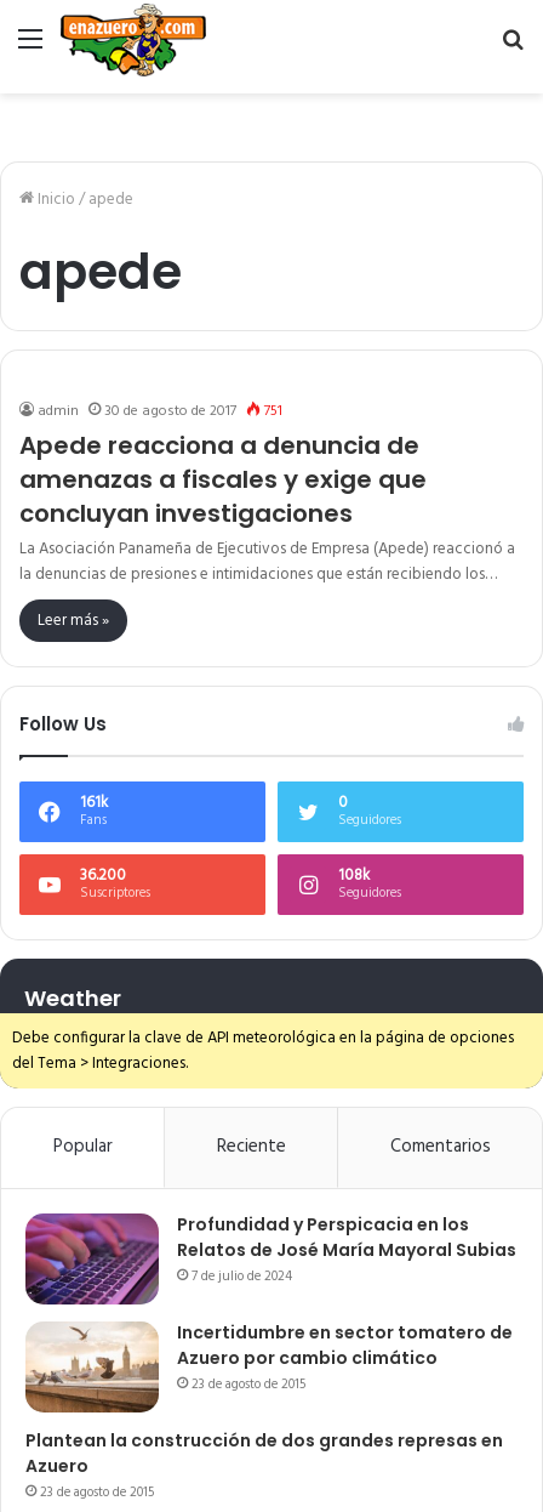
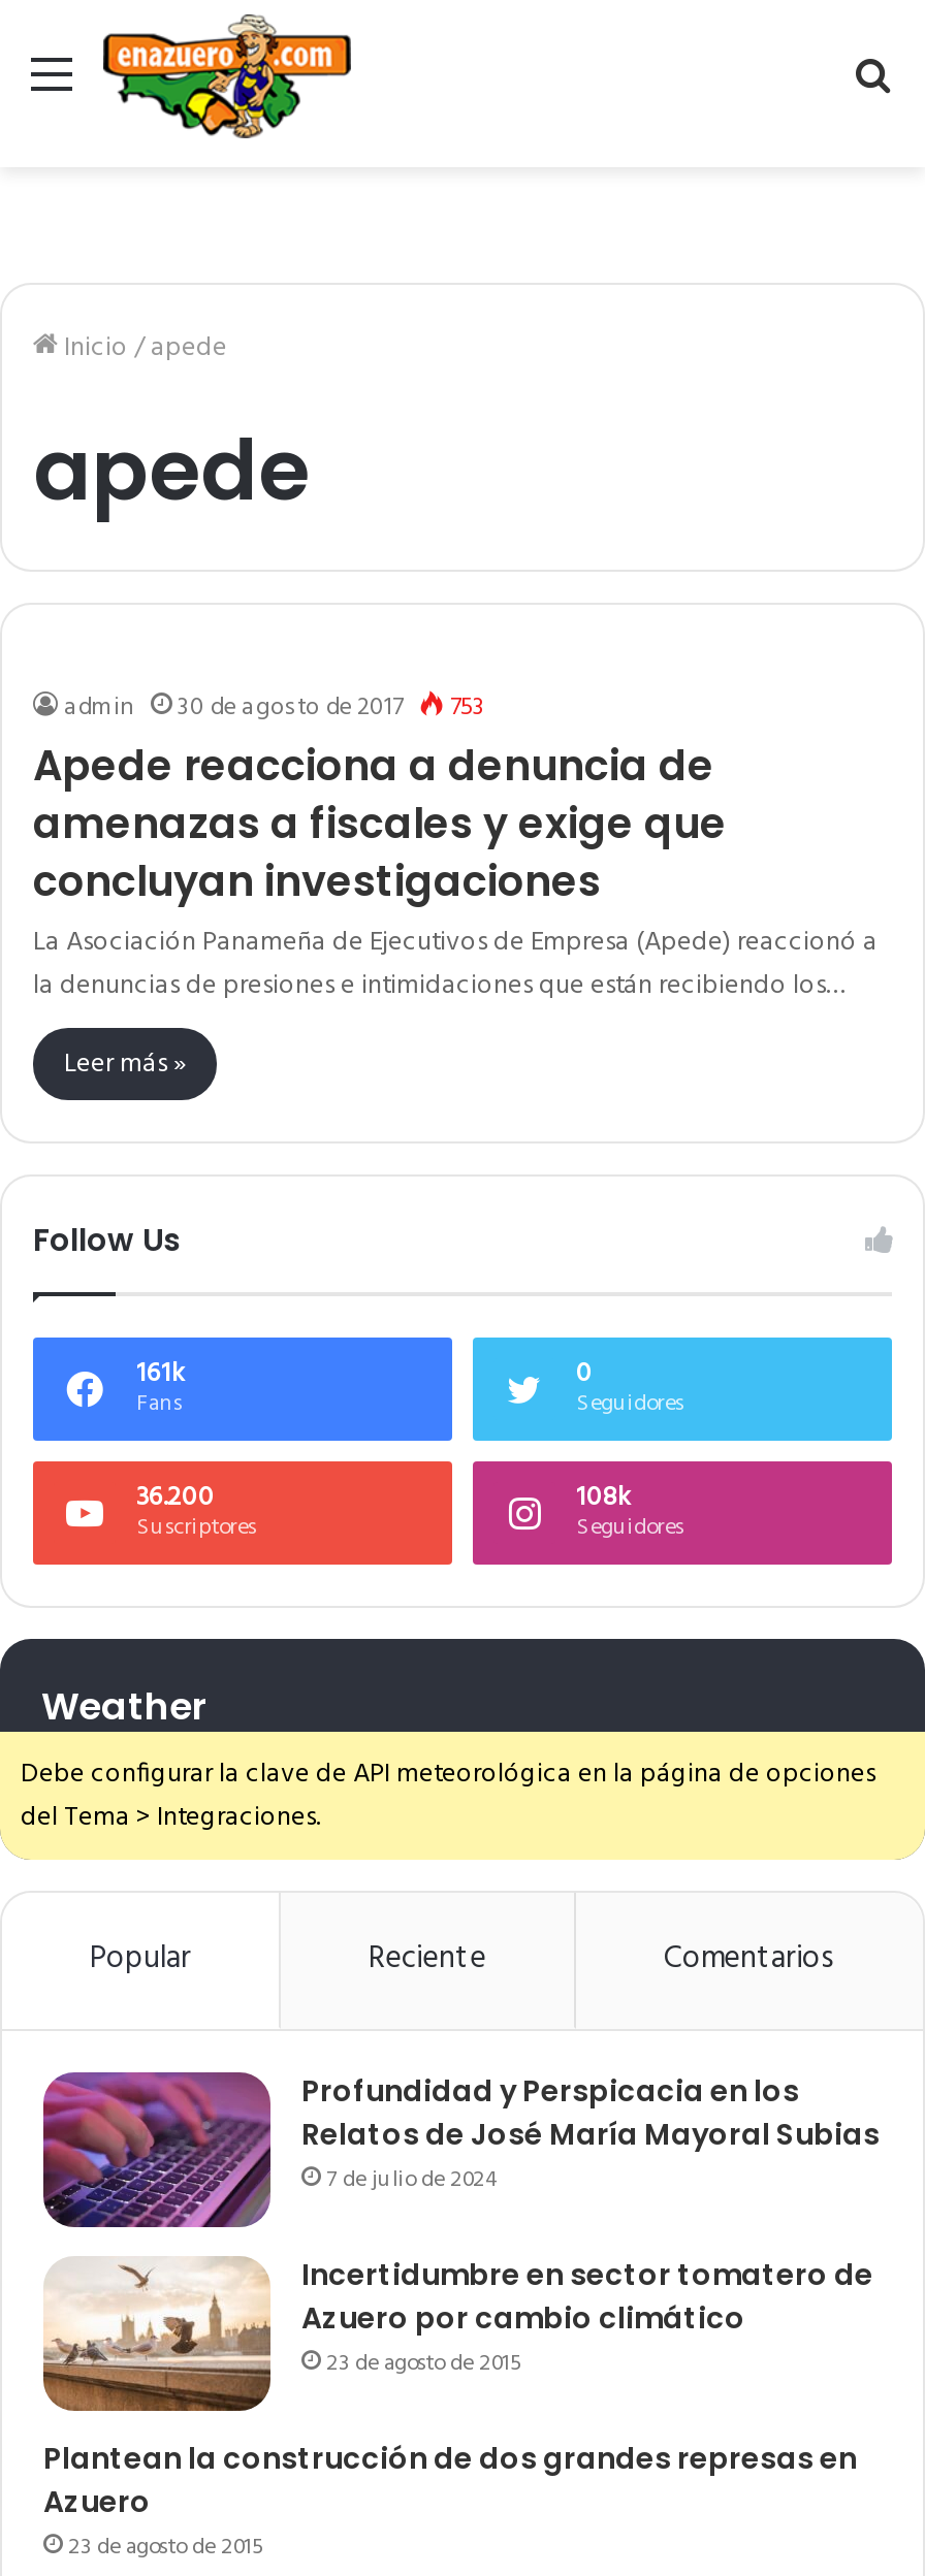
- admin 30 de agosto de 2017 751
+ admin 30 de agosto de 2017 753
